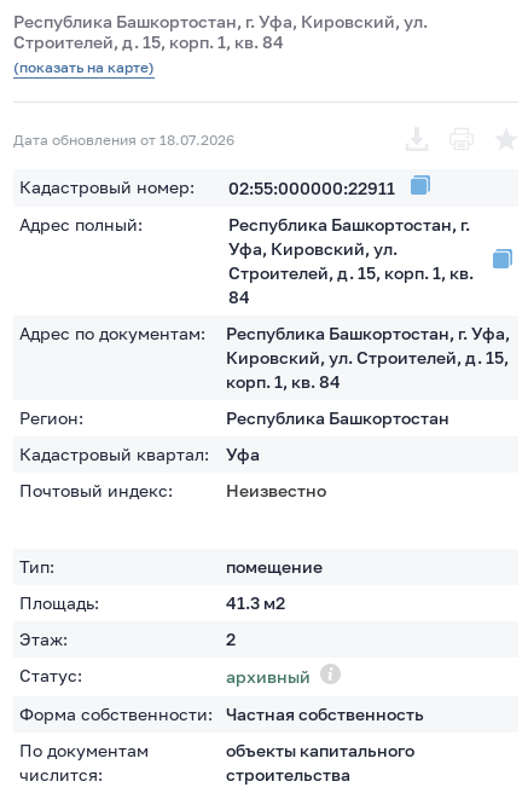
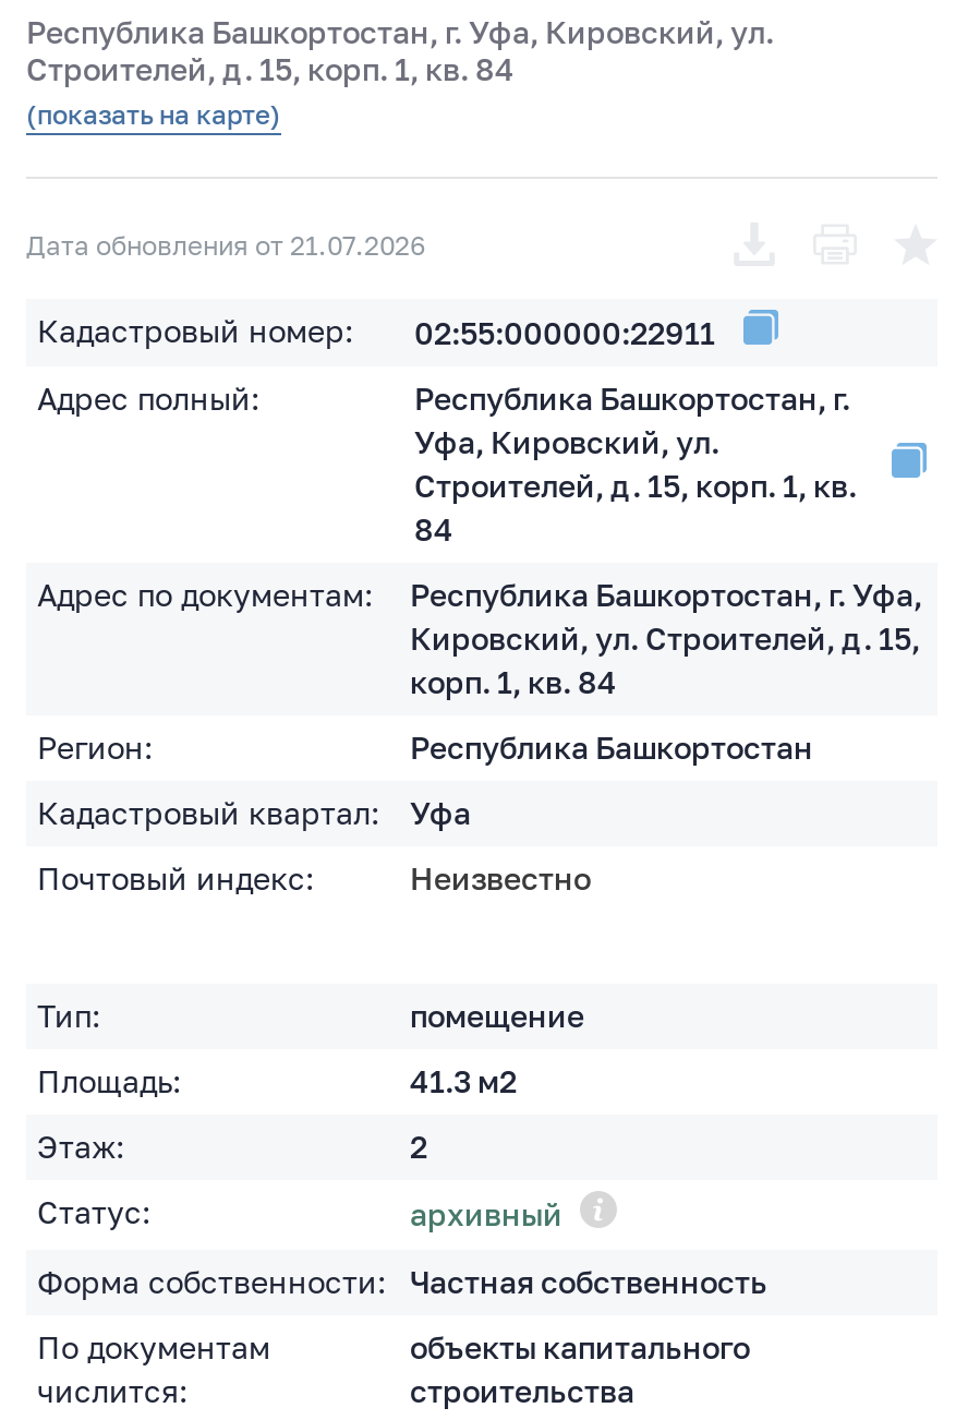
- Дата обновления от 18.07.2026
+ Дата обновления от 21.07.2026
